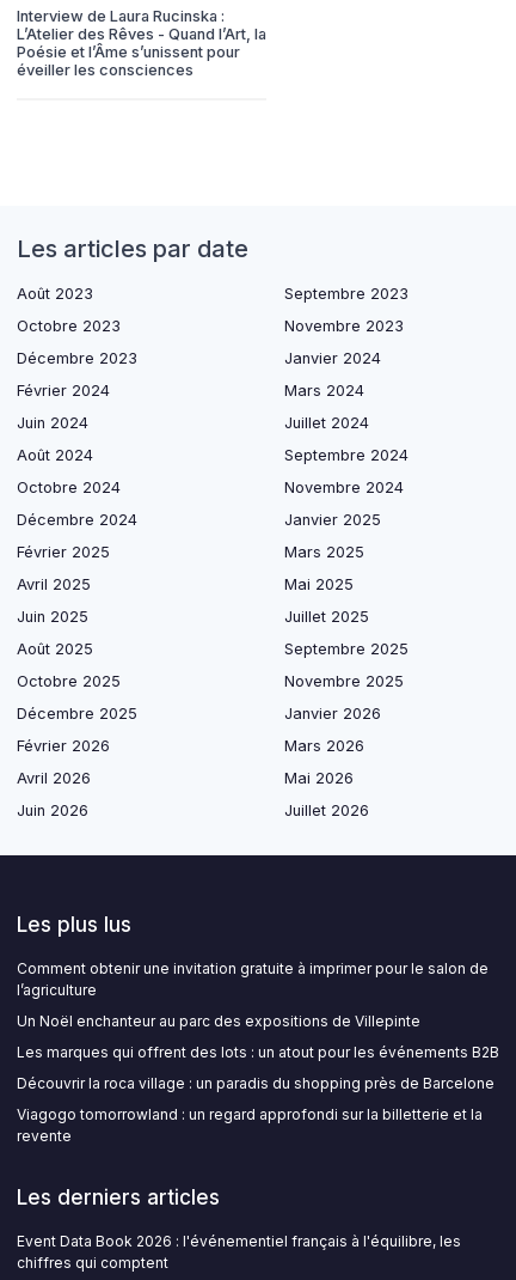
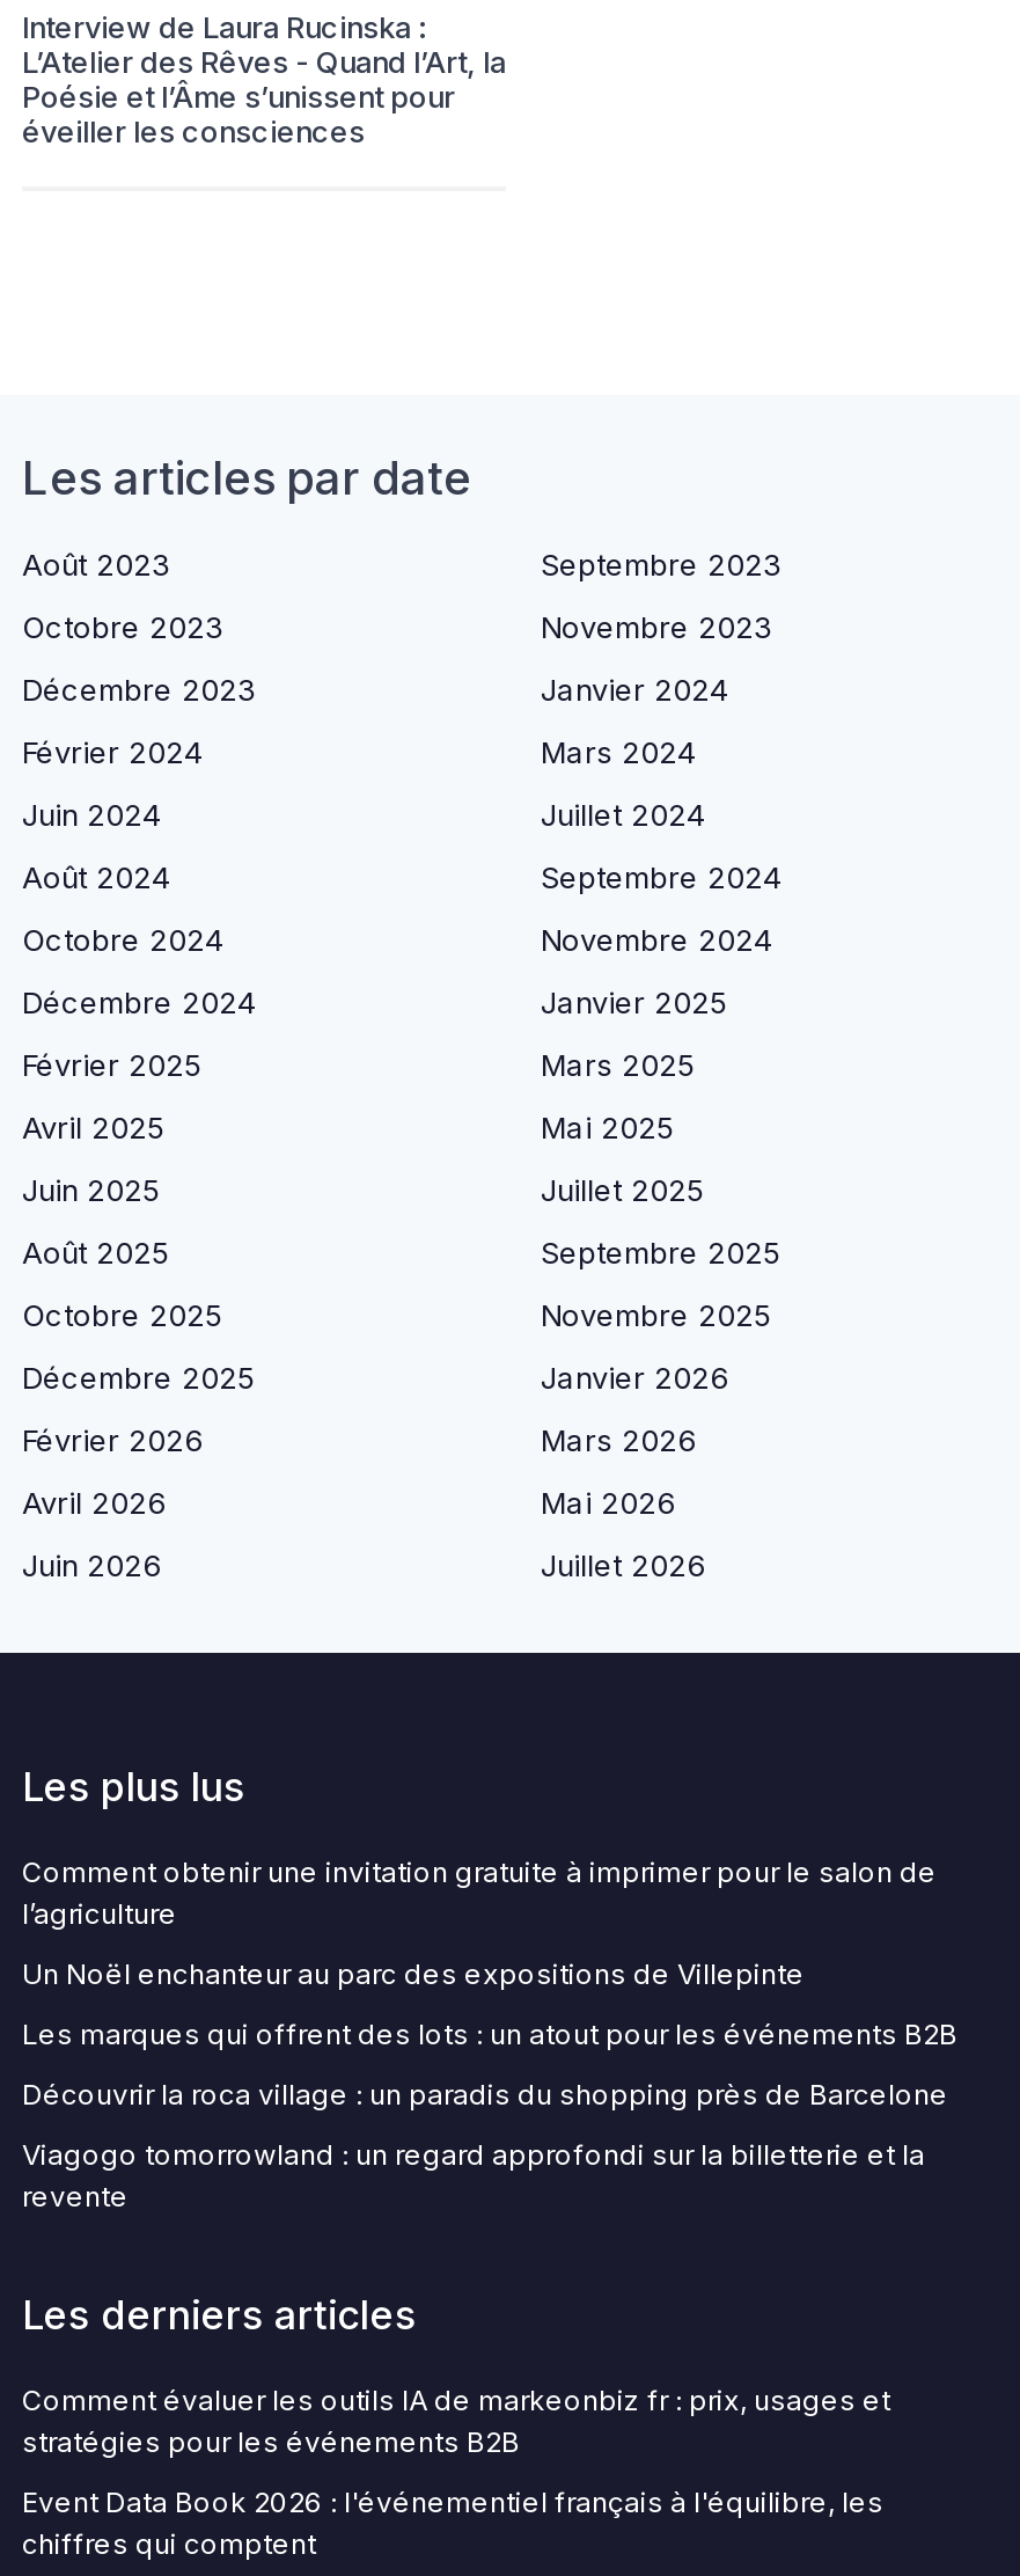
+ Comment évaluer les outils IA de markeonbiz fr : prix, usages et
+ stratégies pour les événements B2B
